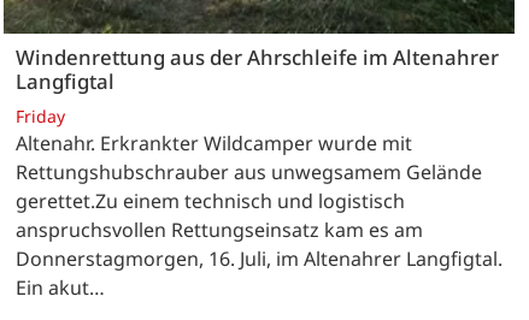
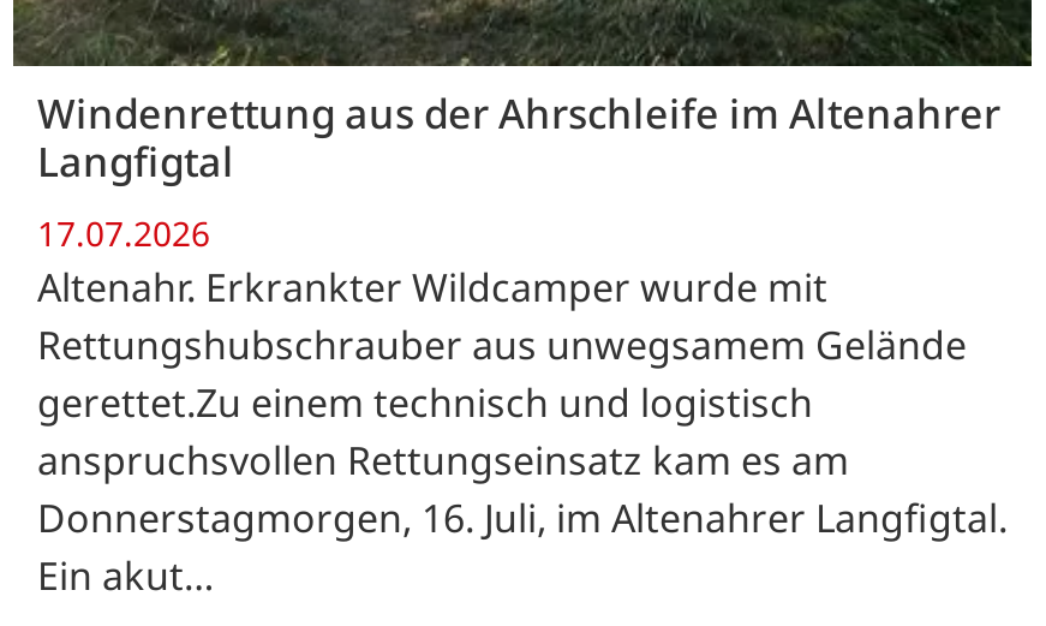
- Friday
+ 17.07.2026
